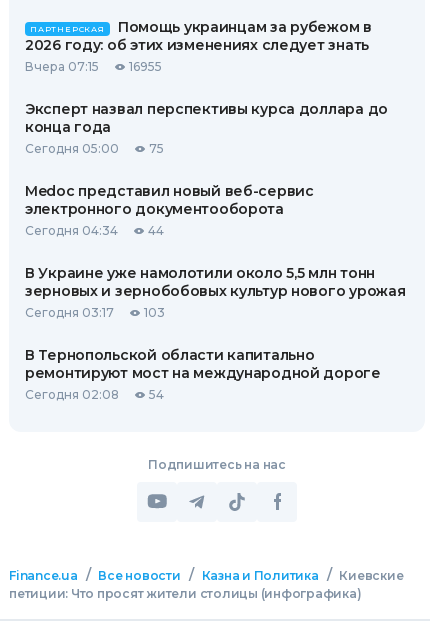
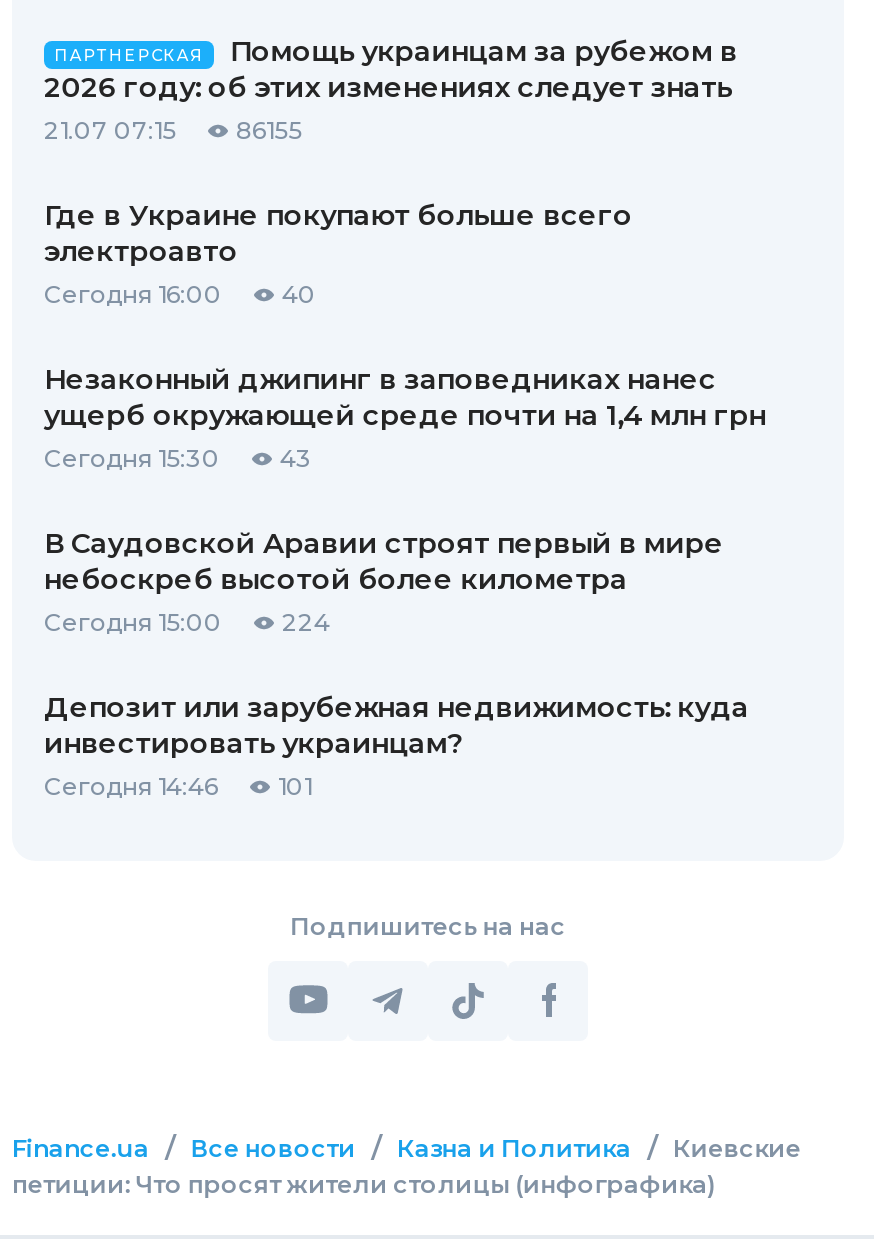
- Вчера 07:15
- 16955
+ 21.07 07:15
+ 86155

- Эксперт назвал перспективы курса доллара до
- конца года
- Сегодня 05:00
- 75
+ Где в Украине покупают больше всего
+ электроавто
+ Сегодня 16:00
+ 40

- Medoc представил новый веб-сервис
- электронного документооборота
- Сегодня 04:34
- 44
+ Незаконный джипинг в заповедниках нанес
+ ущерб окружающей среде почти на 1,4 млн грн
+ Сегодня 15:30
+ 43

- В Украине уже намолотили около 5,5 млн тонн
- зерновых и зернобобовых культур нового урожая
- Сегодня 03:17
- 103
+ В Саудовской Аравии строят первый в мире
+ небоскреб высотой более километра
+ Сегодня 15:00
+ 224

- В Тернопольской области капитально
- ремонтируют мост на международной дороге
- Сегодня 02:08
- 54
+ Депозит или зарубежная недвижимость: куда
+ инвестировать украинцам?
+ Сегодня 14:46
+ 101
